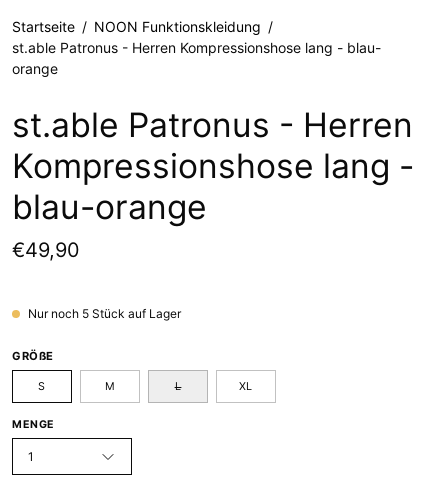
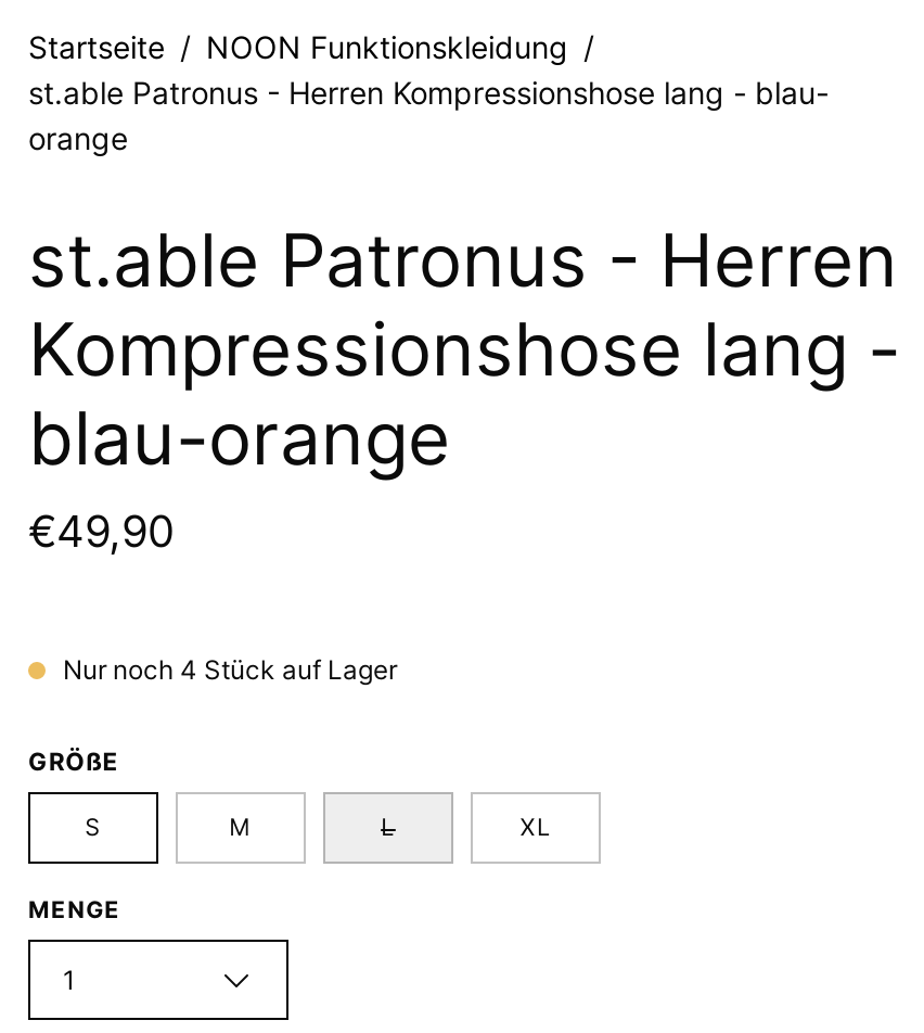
- Nur noch 5 Stück auf Lager
+ Nur noch 4 Stück auf Lager
